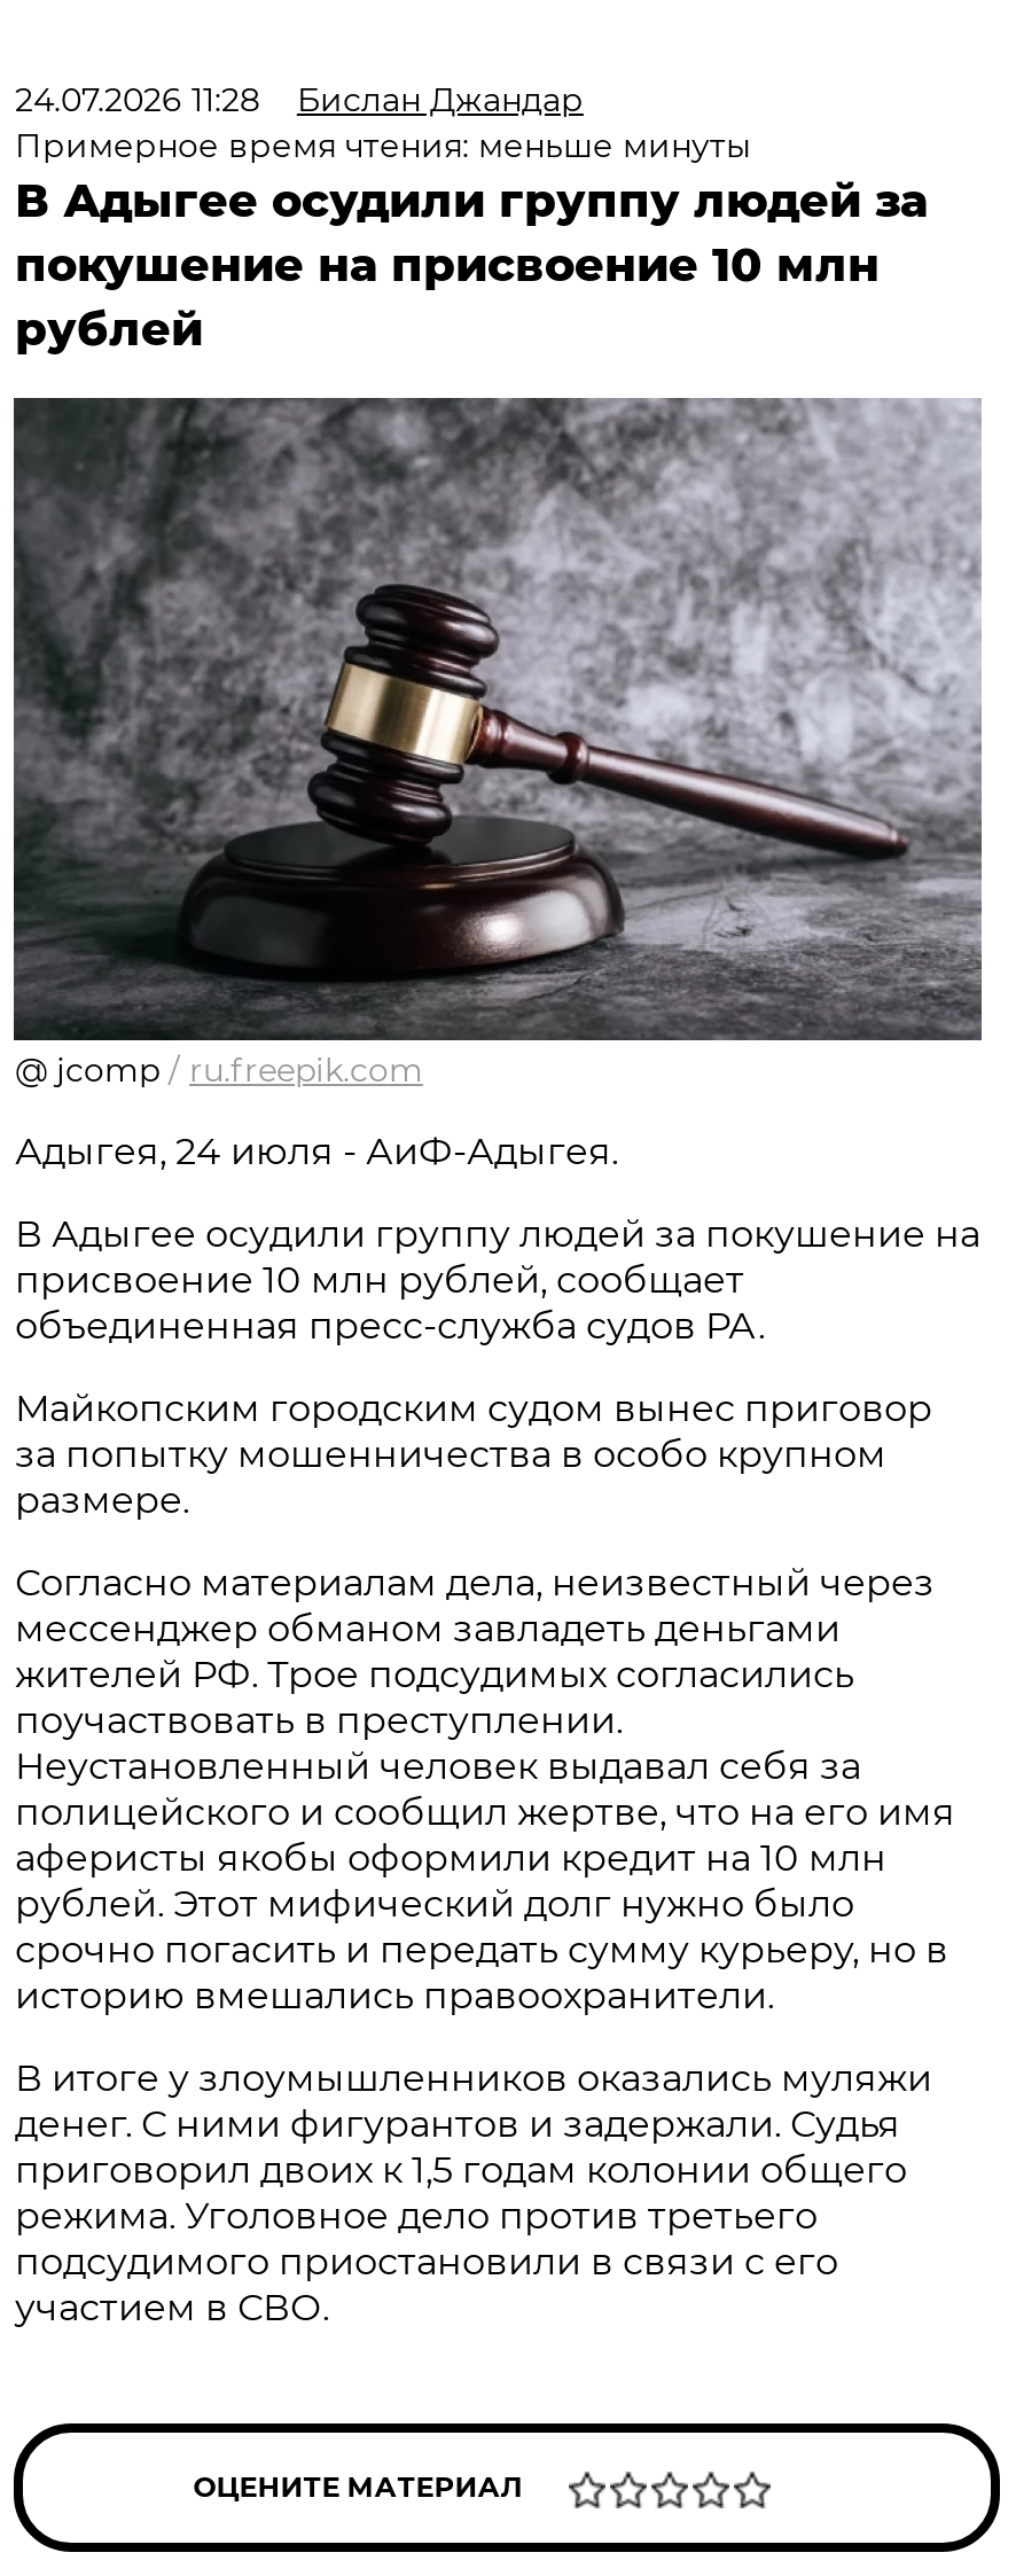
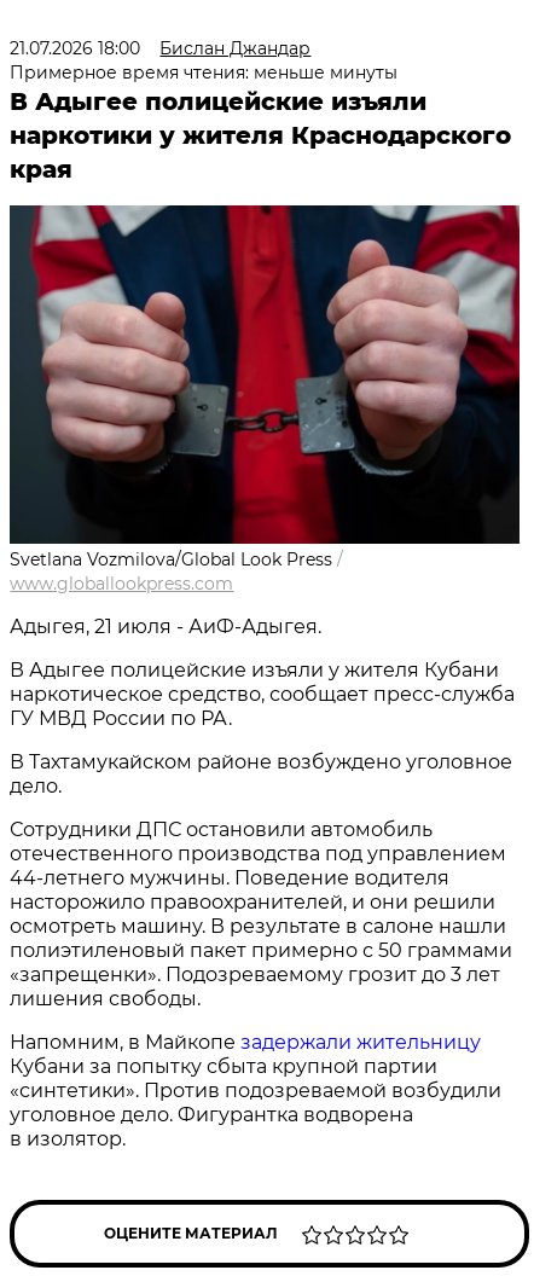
- 24.07.2026 11:28 Бислан Джандар
+ 21.07.2026 18:00 Бислан Джандар

- В Адыгее осудили группу людей за
- покушение на присвоение 10 млн
- рублей
+ В Адыгее полицейские изъяли
+ наркотики у жителя Краснодарского
+ края

- [image]
- @ jcomp / ru.freepik.com
+ [image]
+ Svetlana Vozmilova/Global Look Press /
+ www.globallookpress.com

- Адыгея, 24 июля - АиФ-Адыгея.
+ Адыгея, 21 июля - АиФ-Адыгея.

- В Адыгее осудили группу людей за покушение на
- присвоение 10 млн рублей, сообщает
- объединенная пресс-служба судов РА.
+ В Адыгее полицейские изъяли у жителя Кубани
+ наркотическое средство, сообщает пресс-служба
+ ГУ МВД России по РА.

- Майкопским городским судом вынес приговор
- за попытку мошенничества в особо крупном
- размере.
+ В Тахтамукайском районе возбуждено уголовное
+ дело.

- Согласно материалам дела, неизвестный через
- мессенджер обманом завладеть деньгами
- жителей РФ. Трое подсудимых согласились
- поучаствовать в преступлении.
- Неустановленный человек выдавал себя за
- полицейского и сообщил жертве, что на его имя
- аферисты якобы оформили кредит на 10 млн
- рублей. Этот мифический долг нужно было
- срочно погасить и передать сумму курьеру, но в
- историю вмешались правоохранители.
+ Сотрудники ДПС остановили автомобиль
+ отечественного производства под управлением
+ 44-летнего мужчины. Поведение водителя
+ насторожило правоохранителей, и они решили
+ осмотреть машину. В результате в салоне нашли
+ полиэтиленовый пакет примерно с 50 граммами
+ «запрещенки». Подозреваемому грозит до 3 лет
+ лишения свободы.

- В итоге у злоумышленников оказались муляжи
- денег. С ними фигурантов и задержали. Судья
- приговорил двоих к 1,5 годам колонии общего
- режима. Уголовное дело против третьего
- подсудимого приостановили в связи с его
- участием в СВО.
+ Напомним, в Майкопе задержали жительницу
+ Кубани за попытку сбыта крупной партии
+ «синтетики». Против подозреваемой возбудили
+ уголовное дело. Фигурантка водворена
+ в изолятор.
